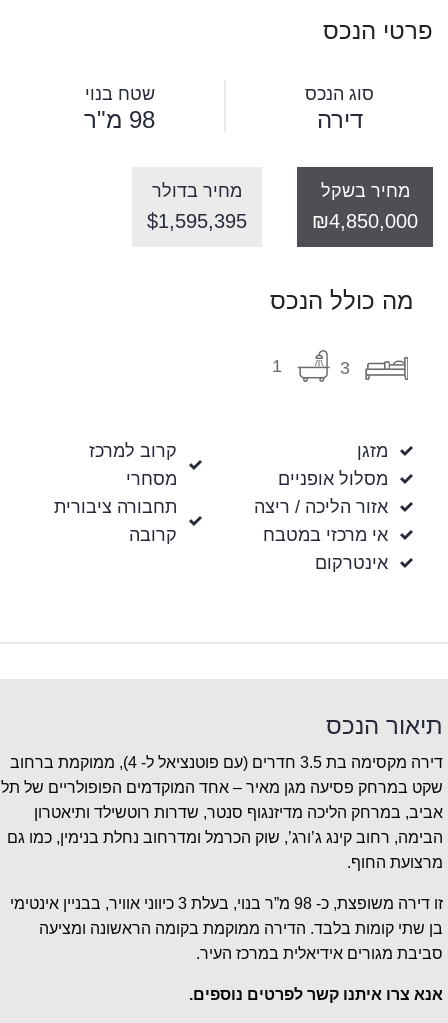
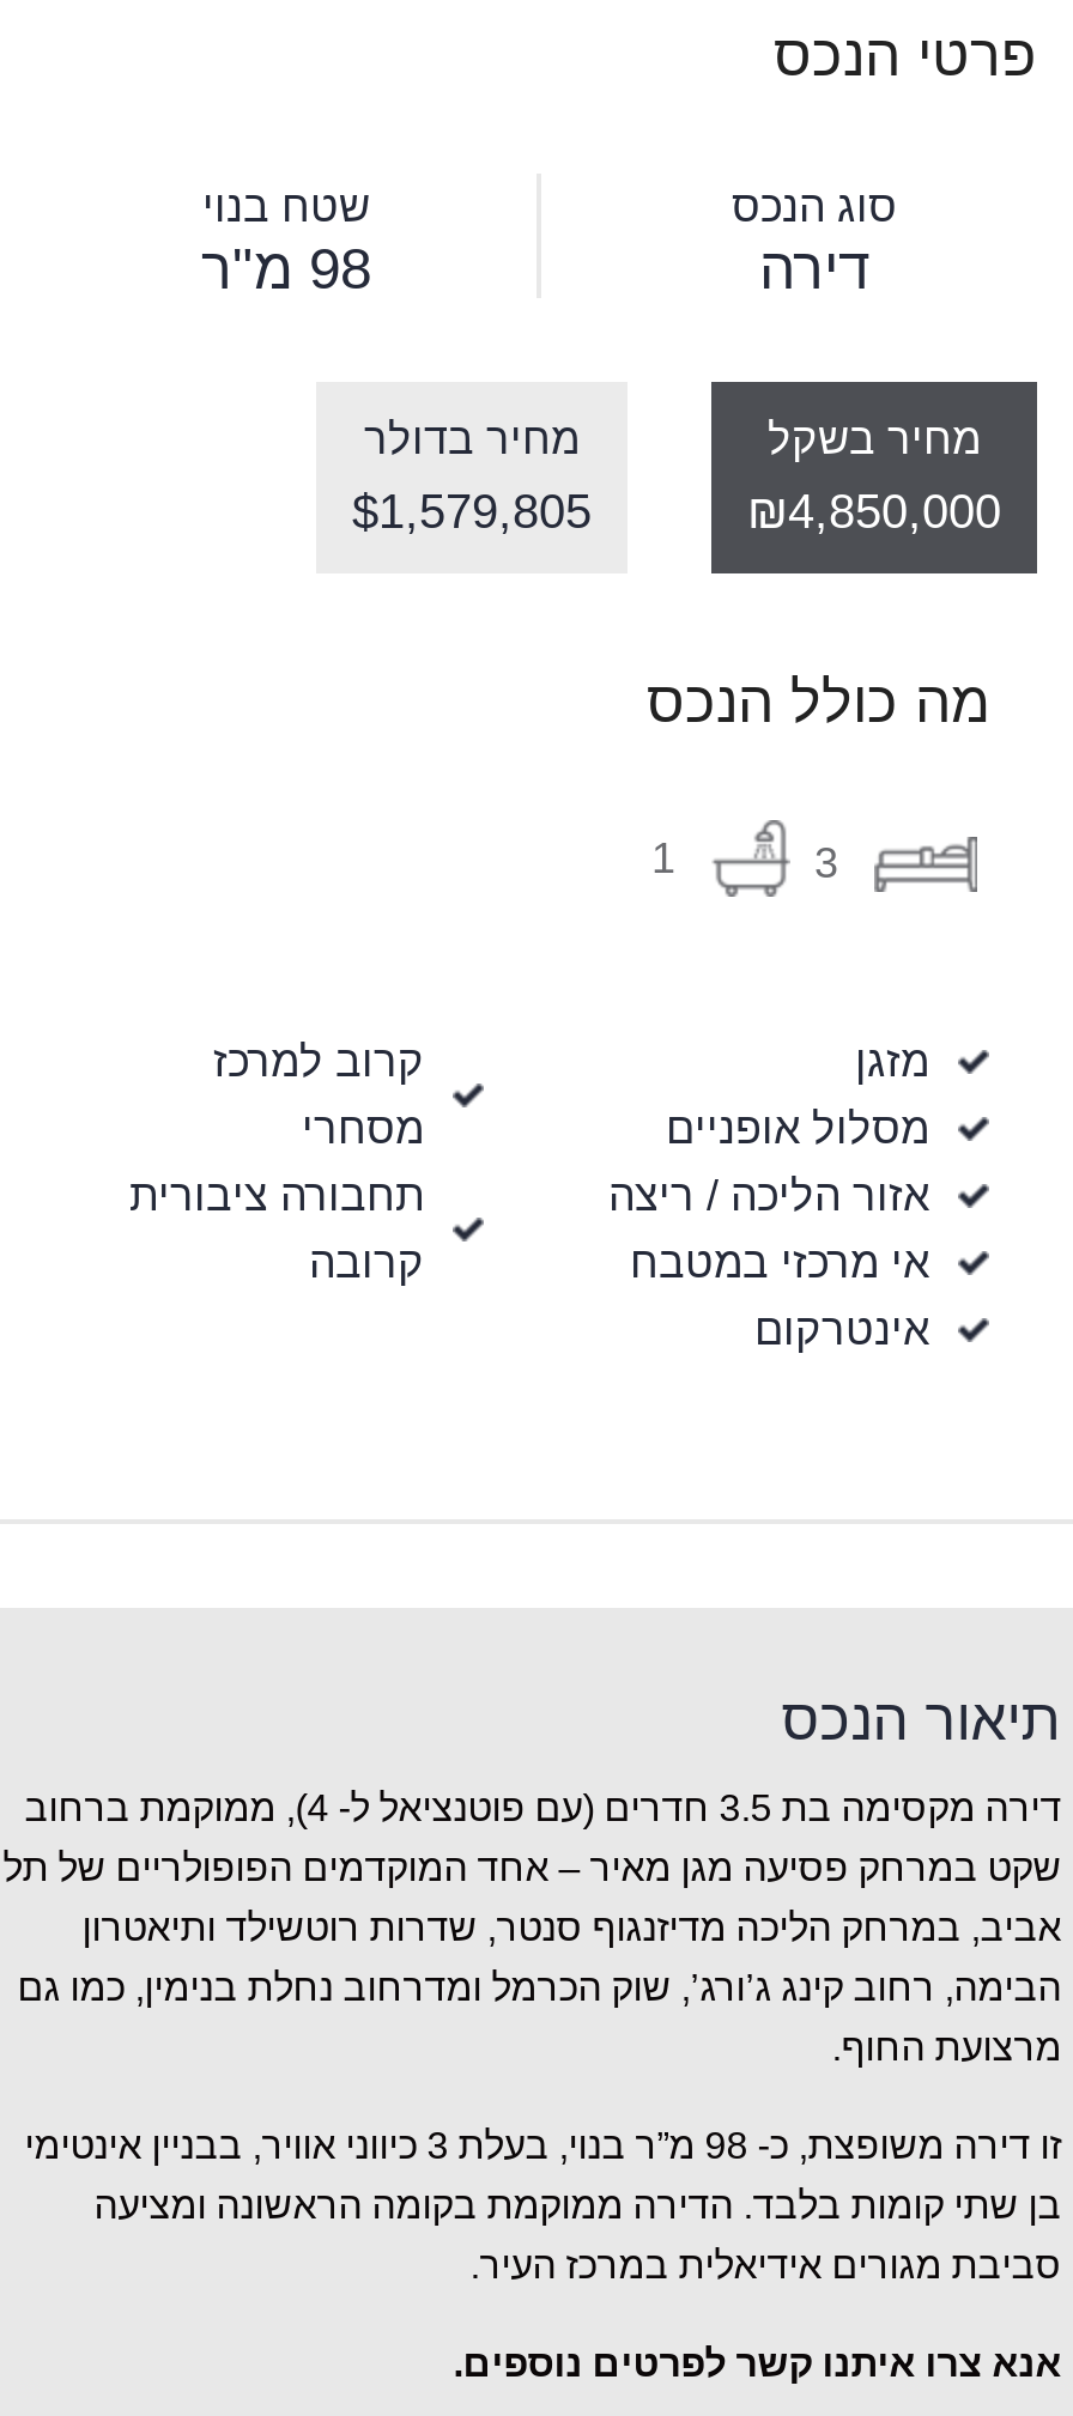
- $1,595,395
+ $1,579,805
